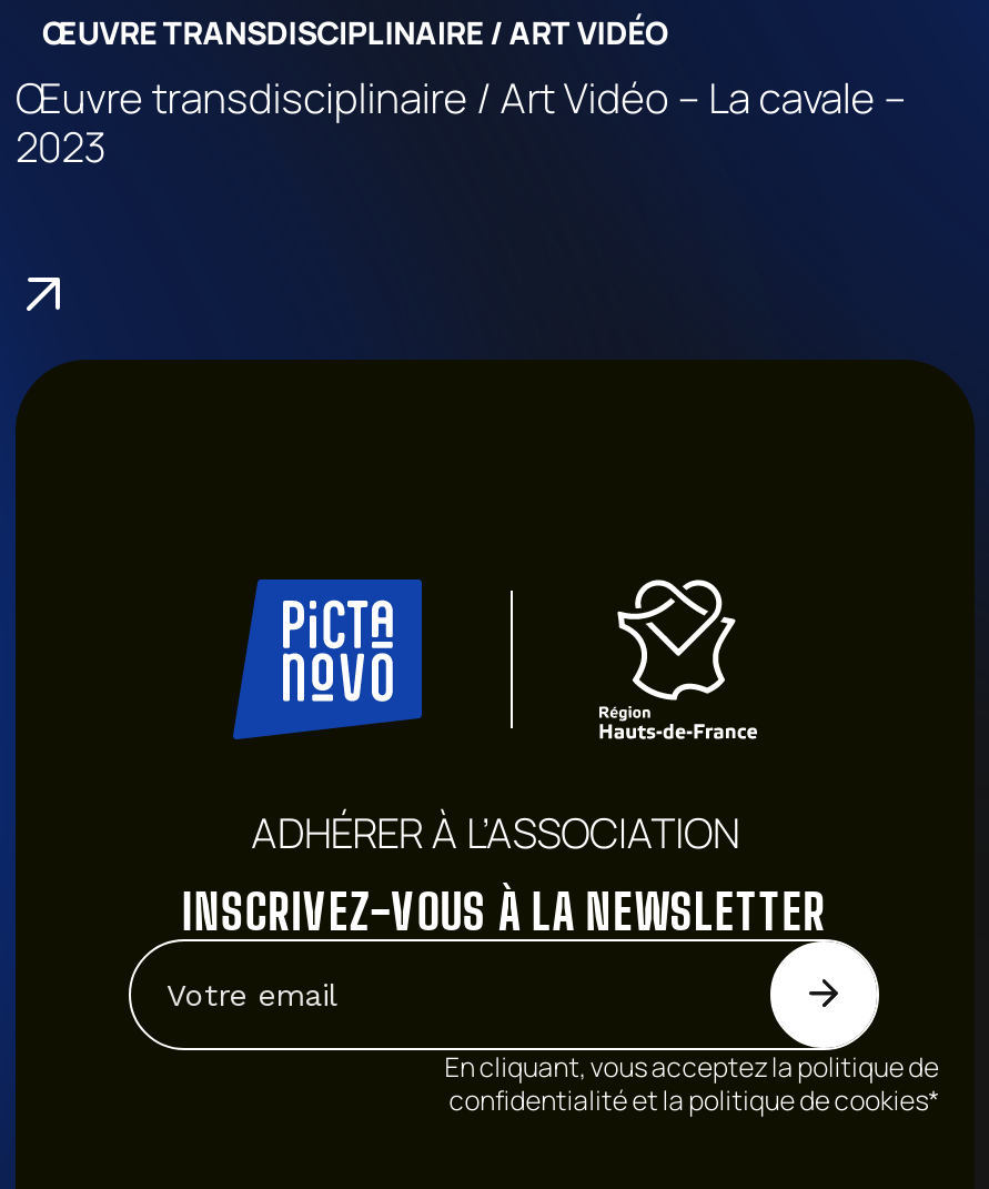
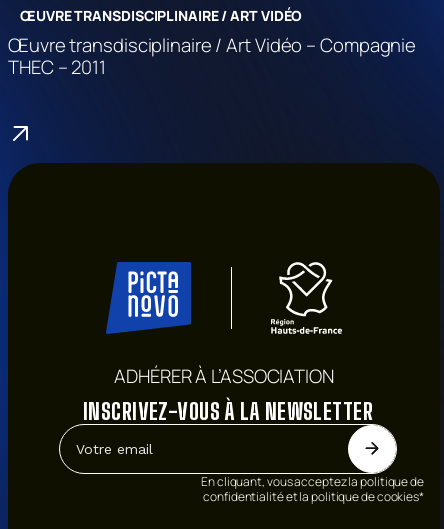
- Œuvre transdisciplinaire / Art Vidéo – La cavale –
- 2023
+ Œuvre transdisciplinaire / Art Vidéo – Compagnie
+ THEC – 2011
